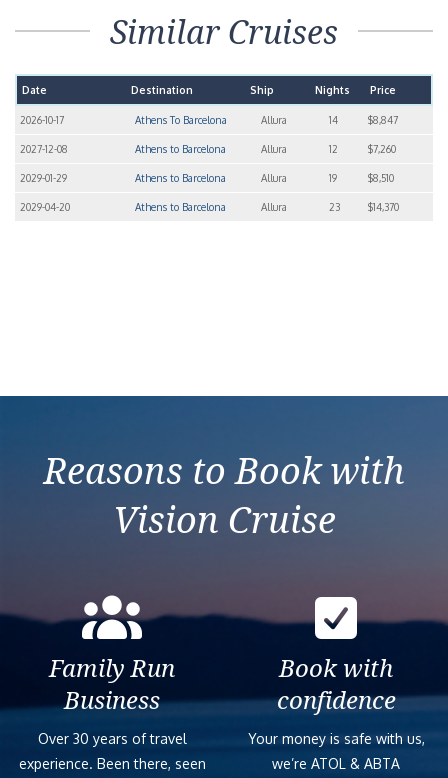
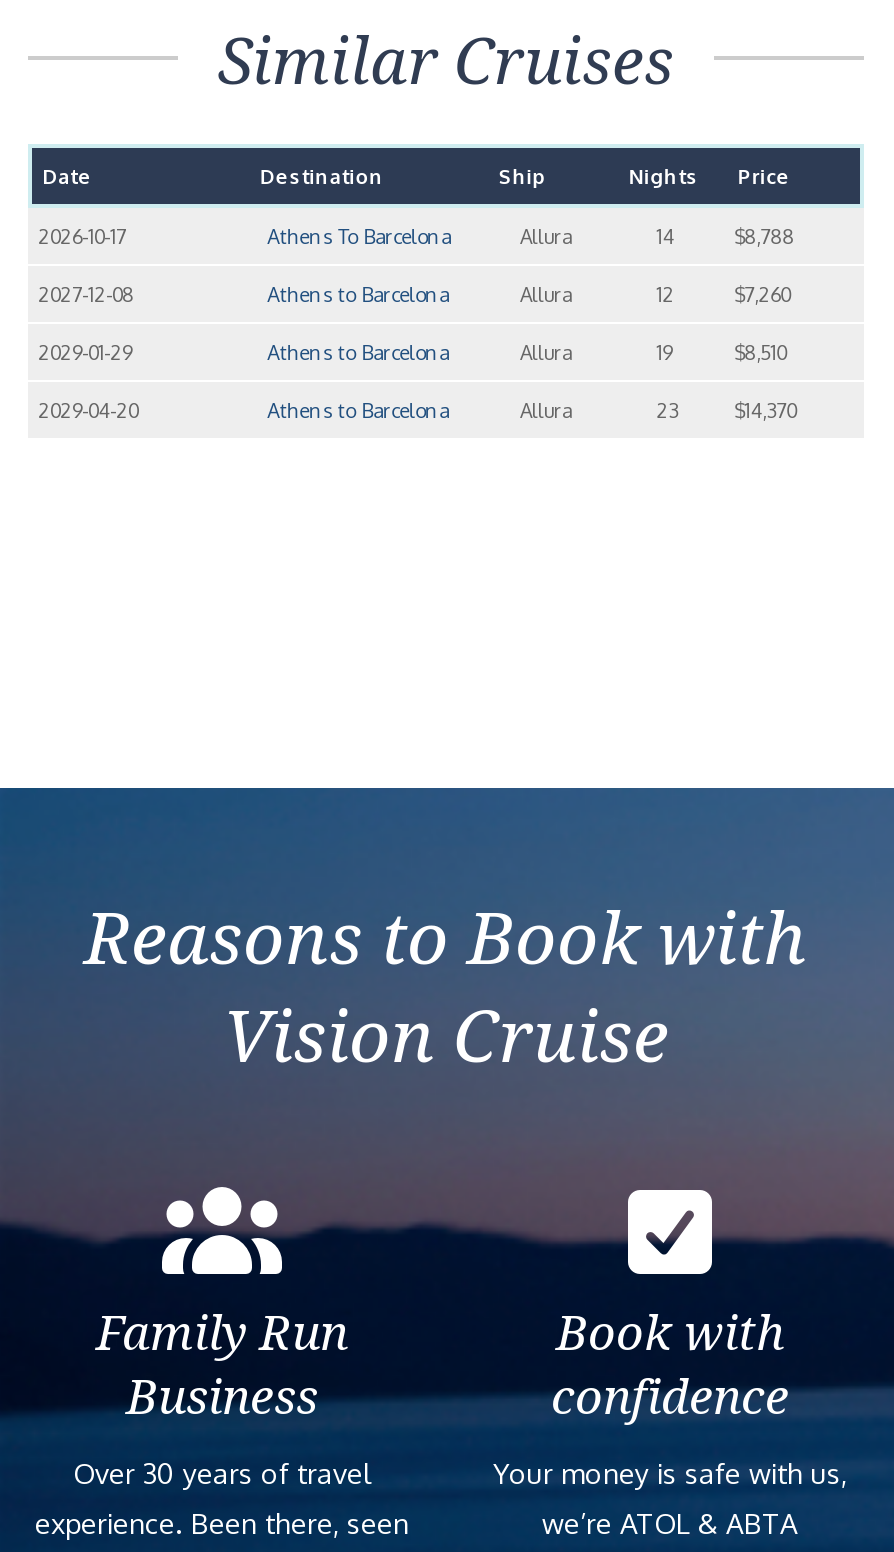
- $8,847
+ $8,788
